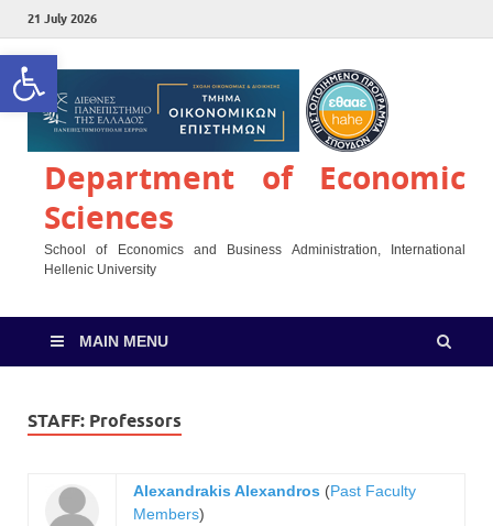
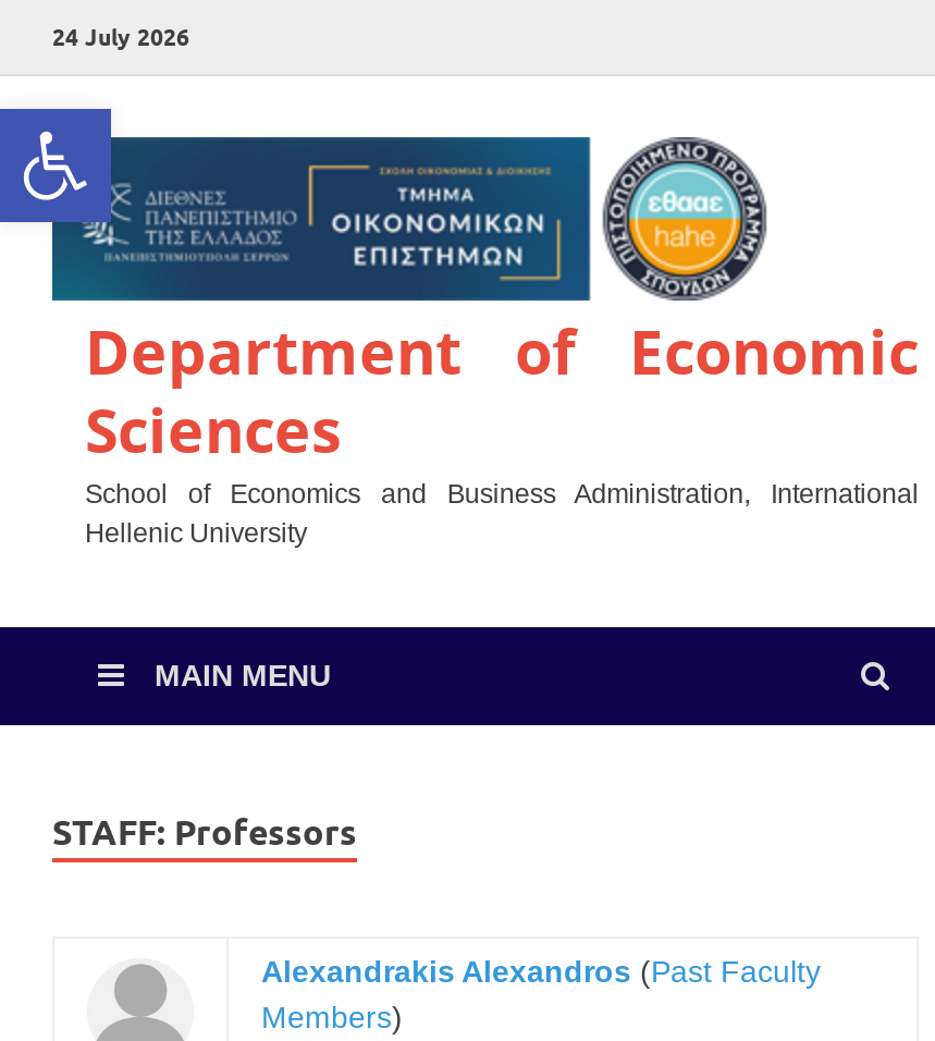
- 21 July 2026
+ 24 July 2026
